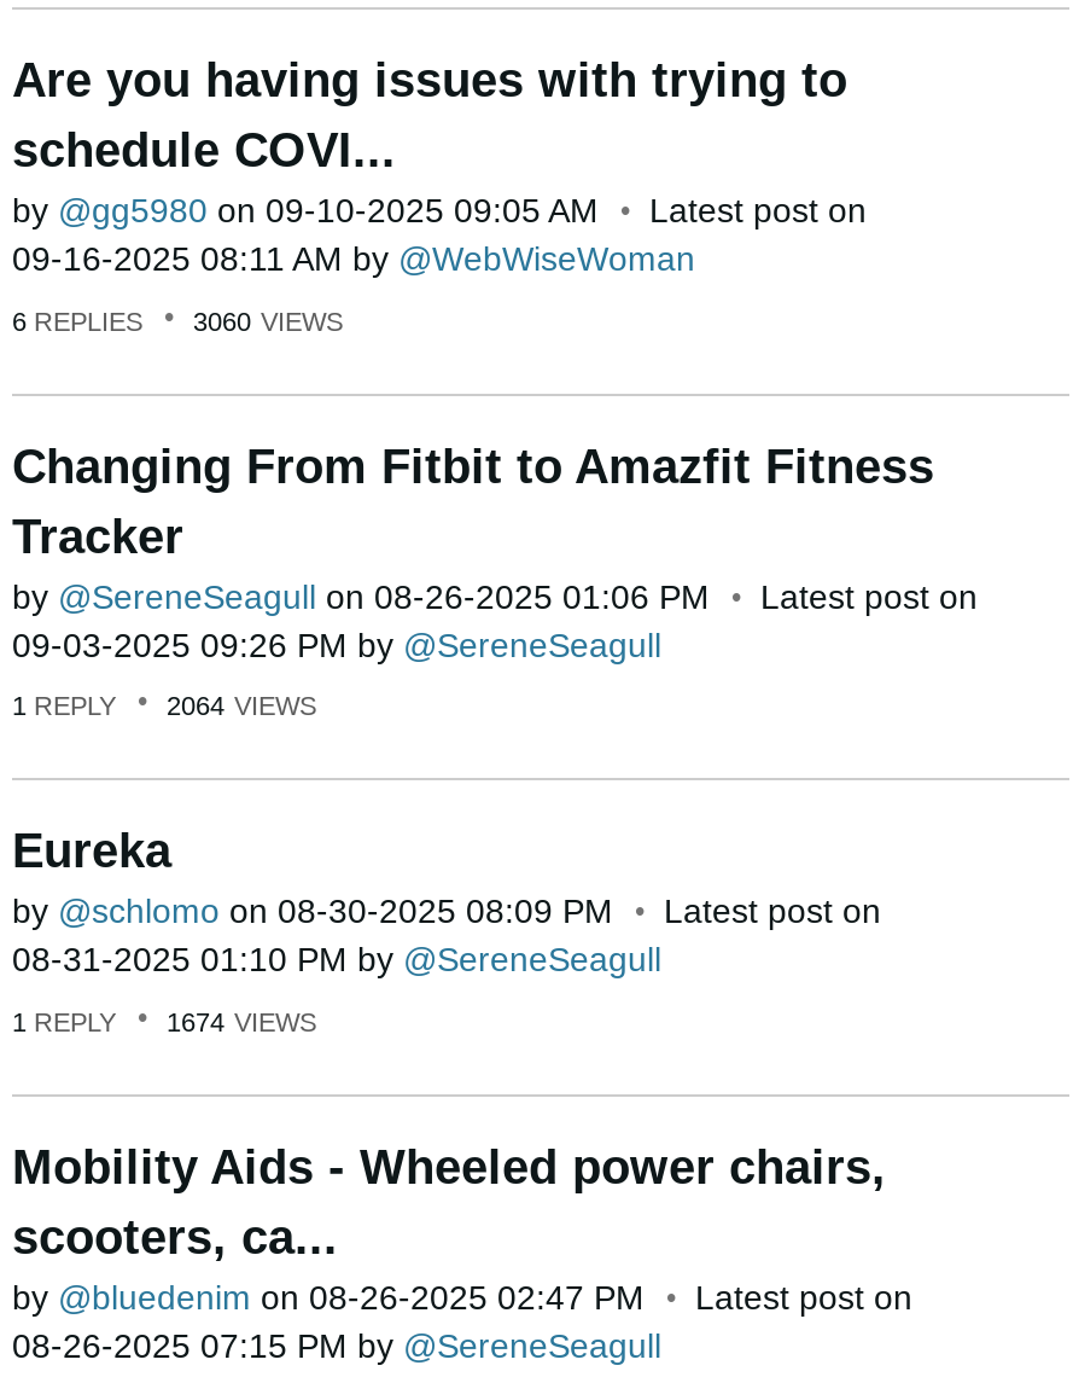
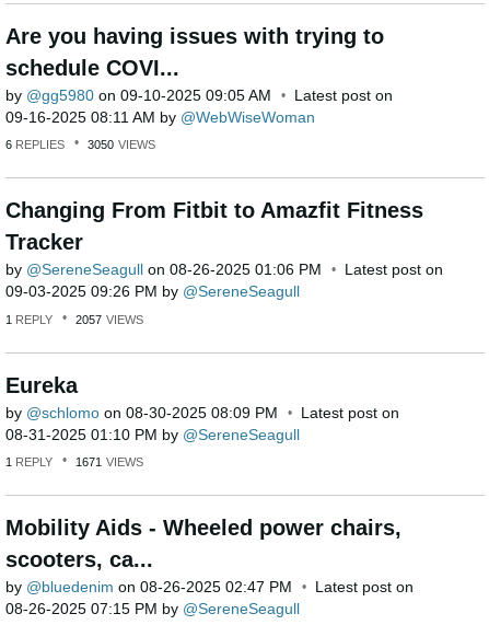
- 6 REPLIES 3060 VIEWS
+ 6 REPLIES 3050 VIEWS

- 1 REPLY 2064 VIEWS
+ 1 REPLY 2057 VIEWS

- 1 REPLY 1674 VIEWS
+ 1 REPLY 1671 VIEWS
